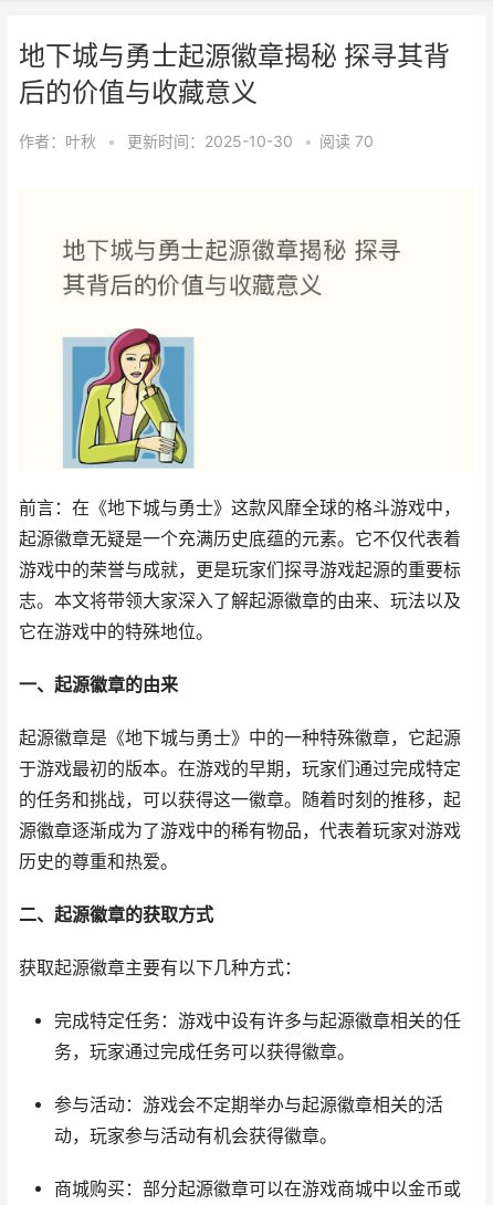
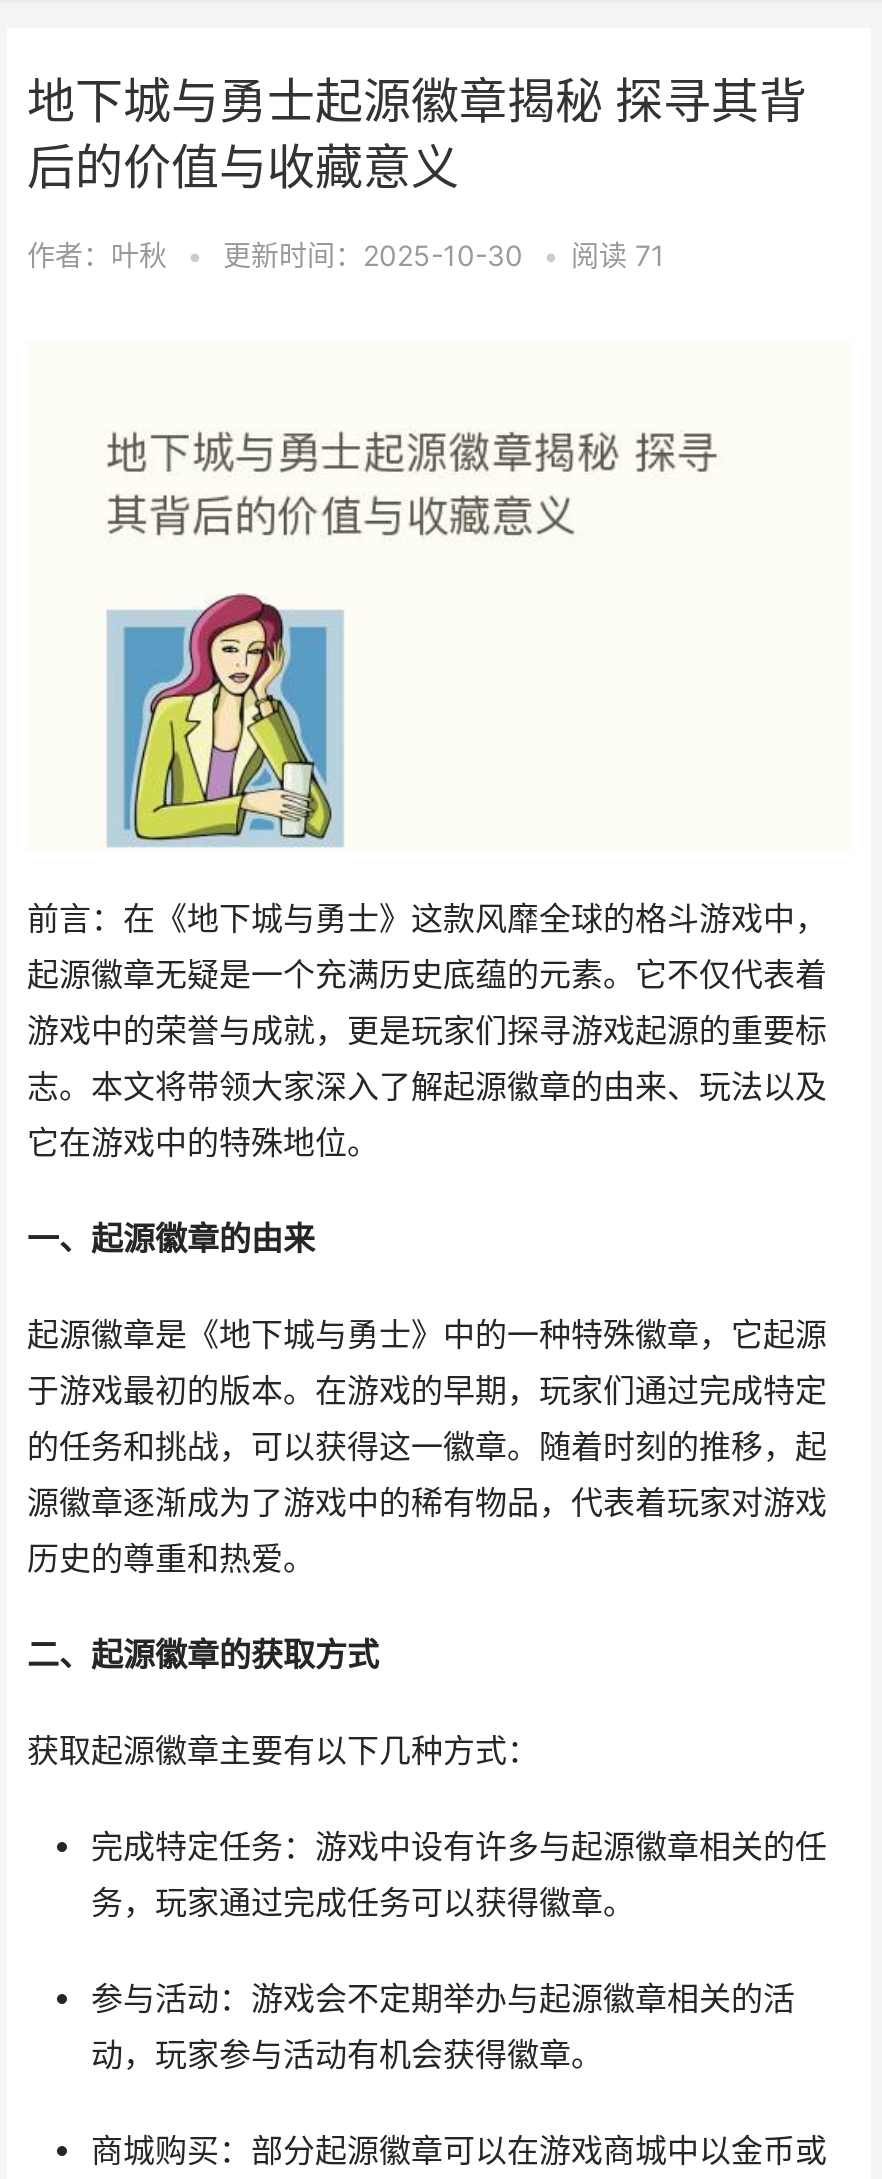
- 作者：叶秋 • 更新时间：2025-10-30 • 阅读70
+ 作者：叶秋 • 更新时间：2025-10-30 • 阅读71
